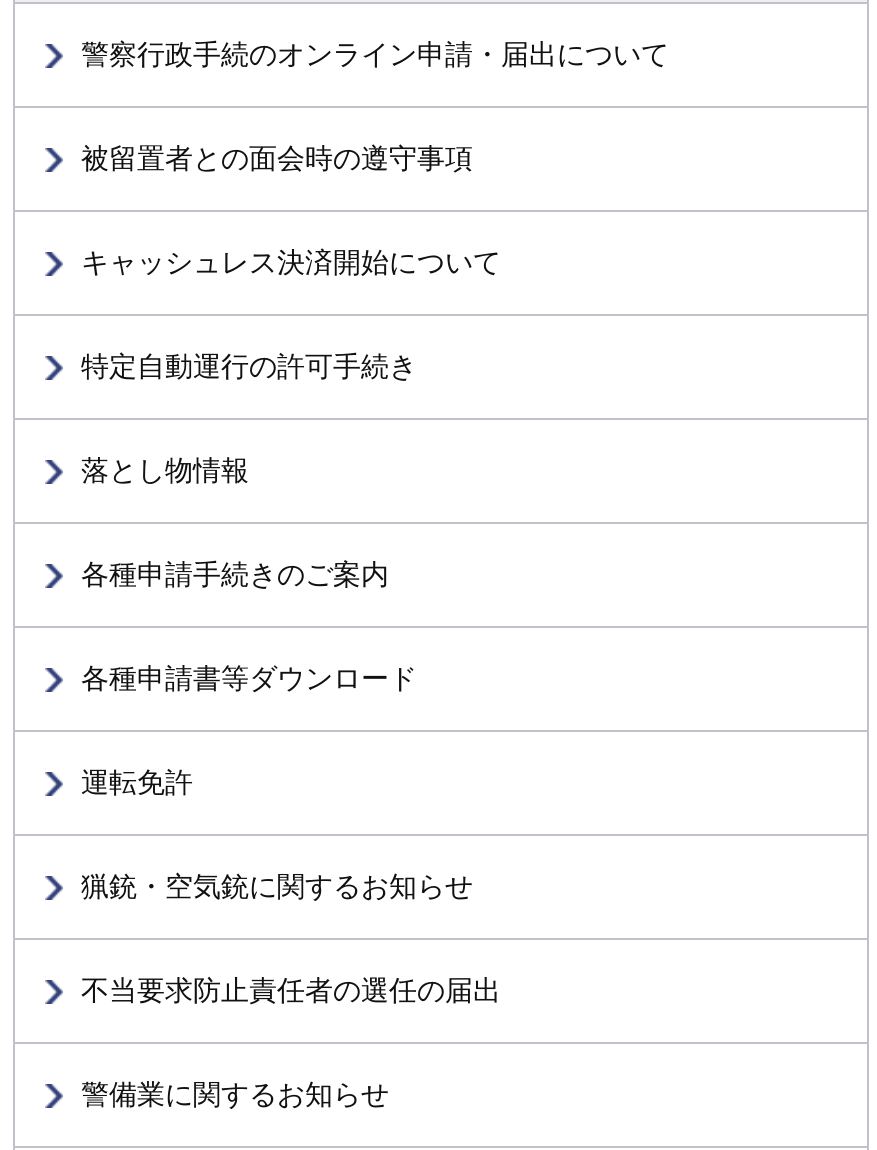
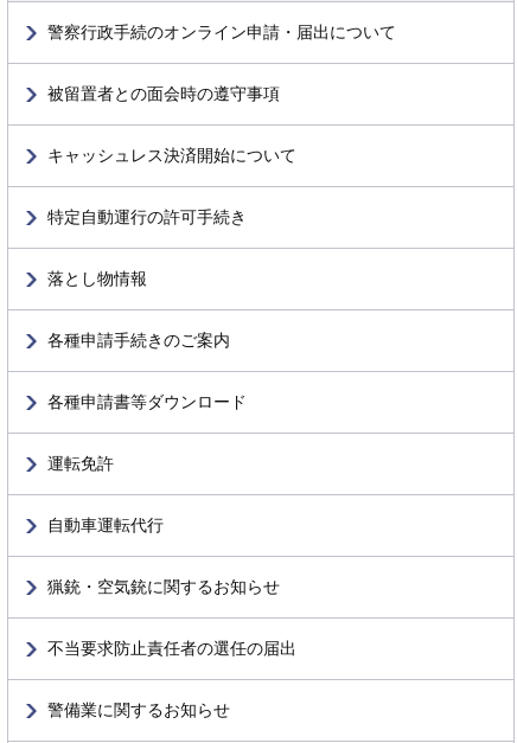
+ 自動車運転代行
